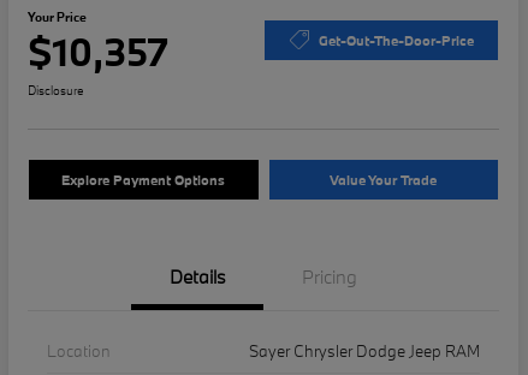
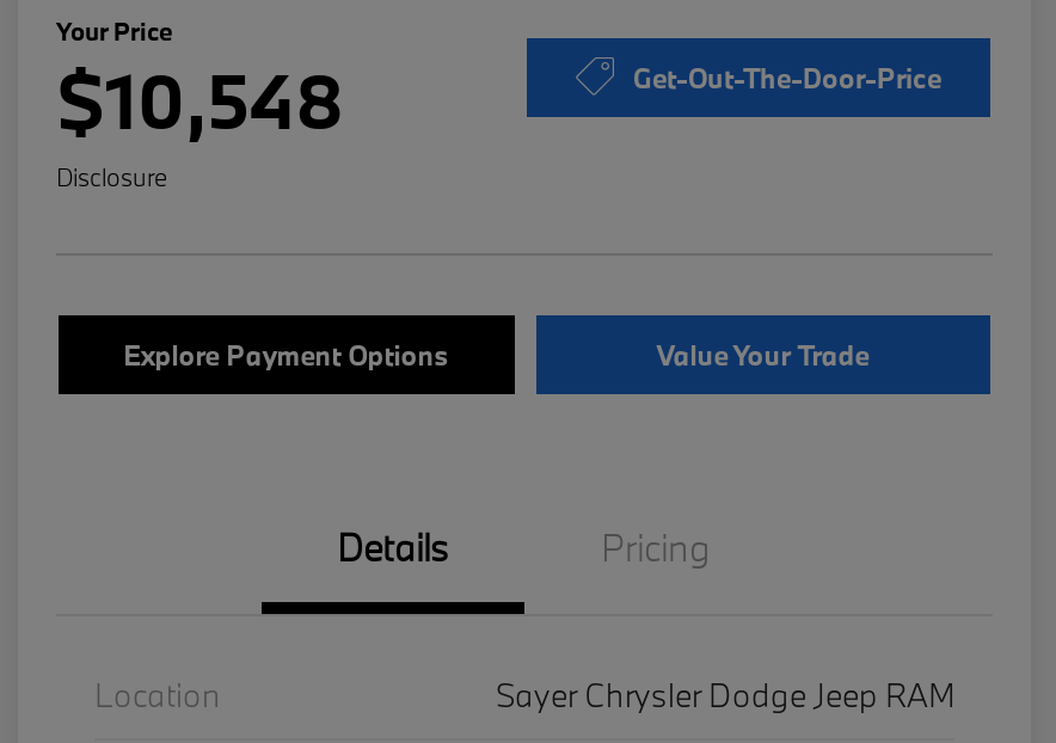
- $10,357
+ $10,548
